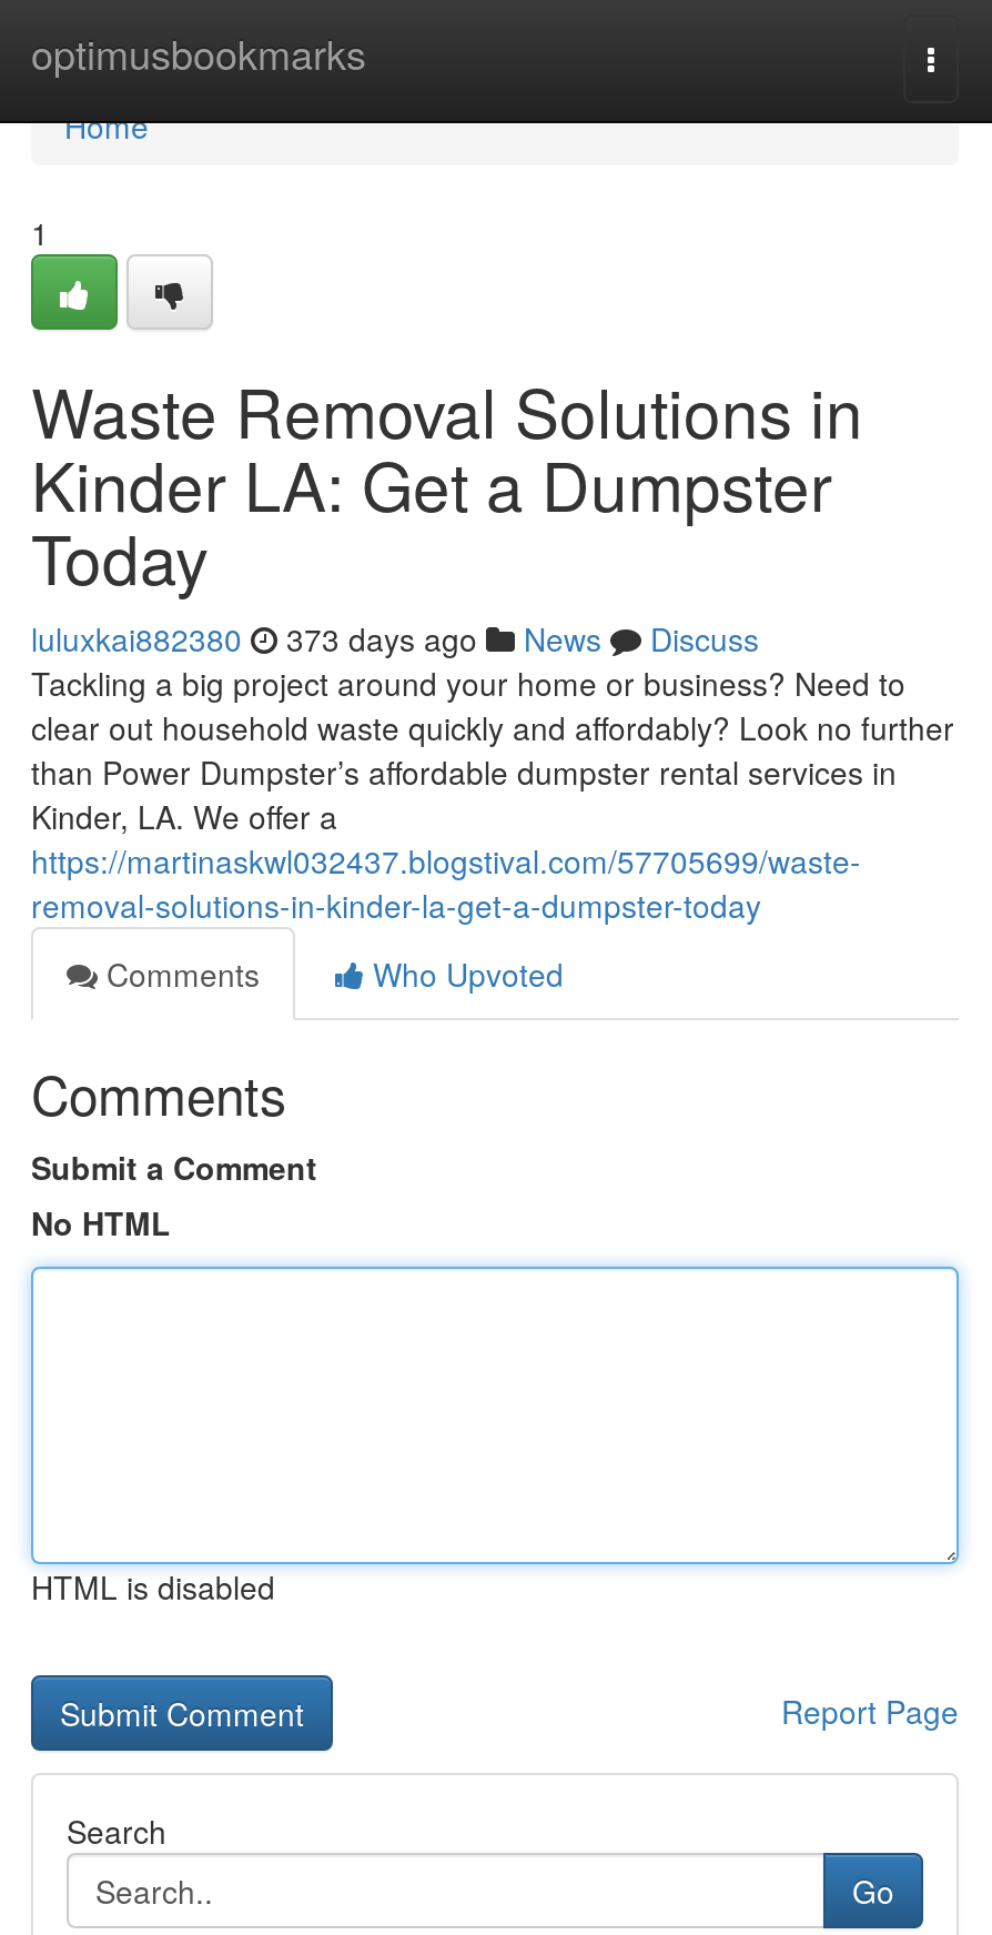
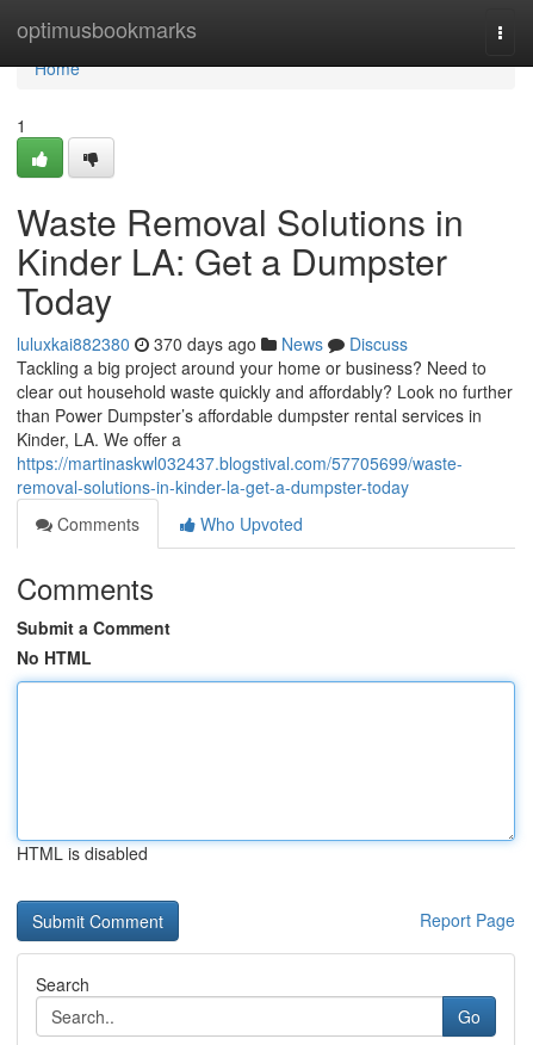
- luluxkai882380 373 days ago News Discuss
+ luluxkai882380 370 days ago News Discuss
